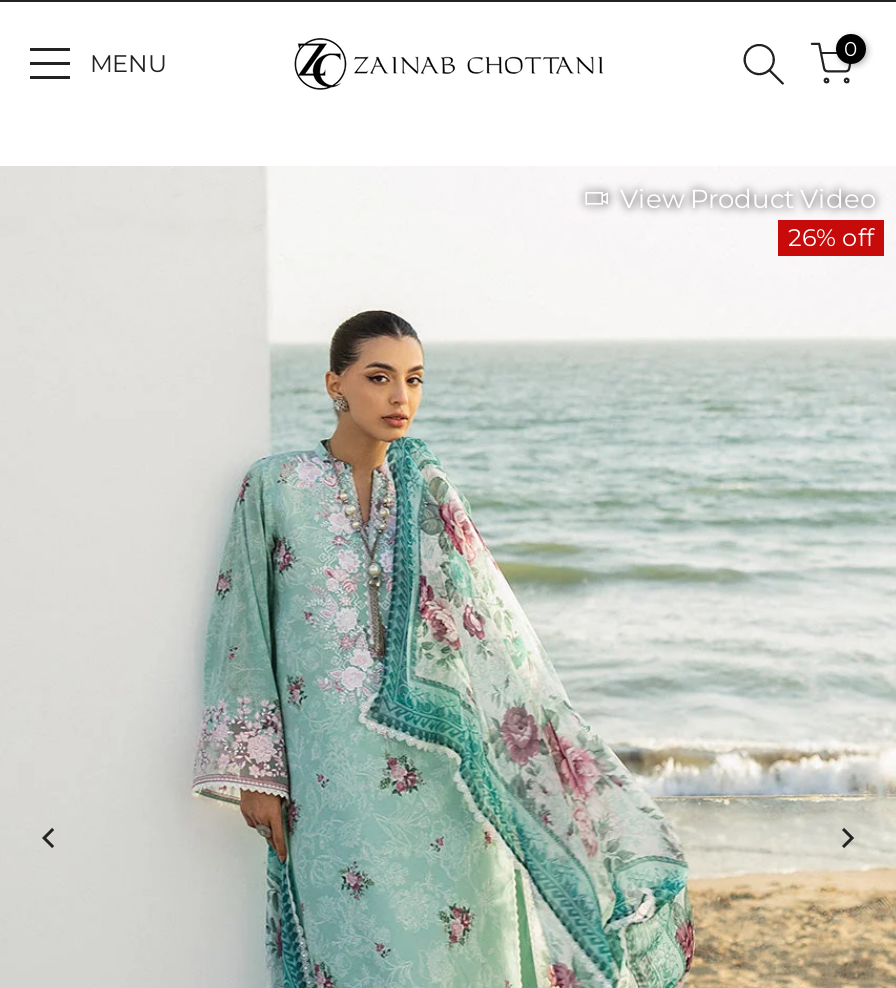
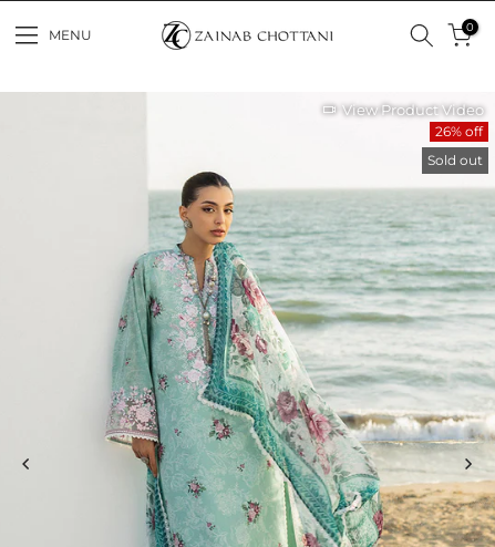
+ Sold out
